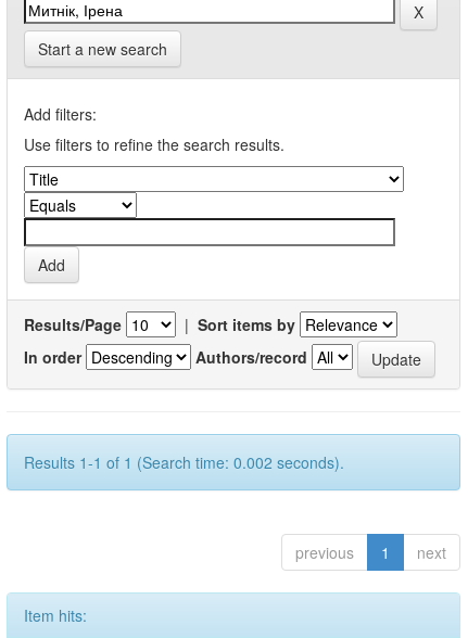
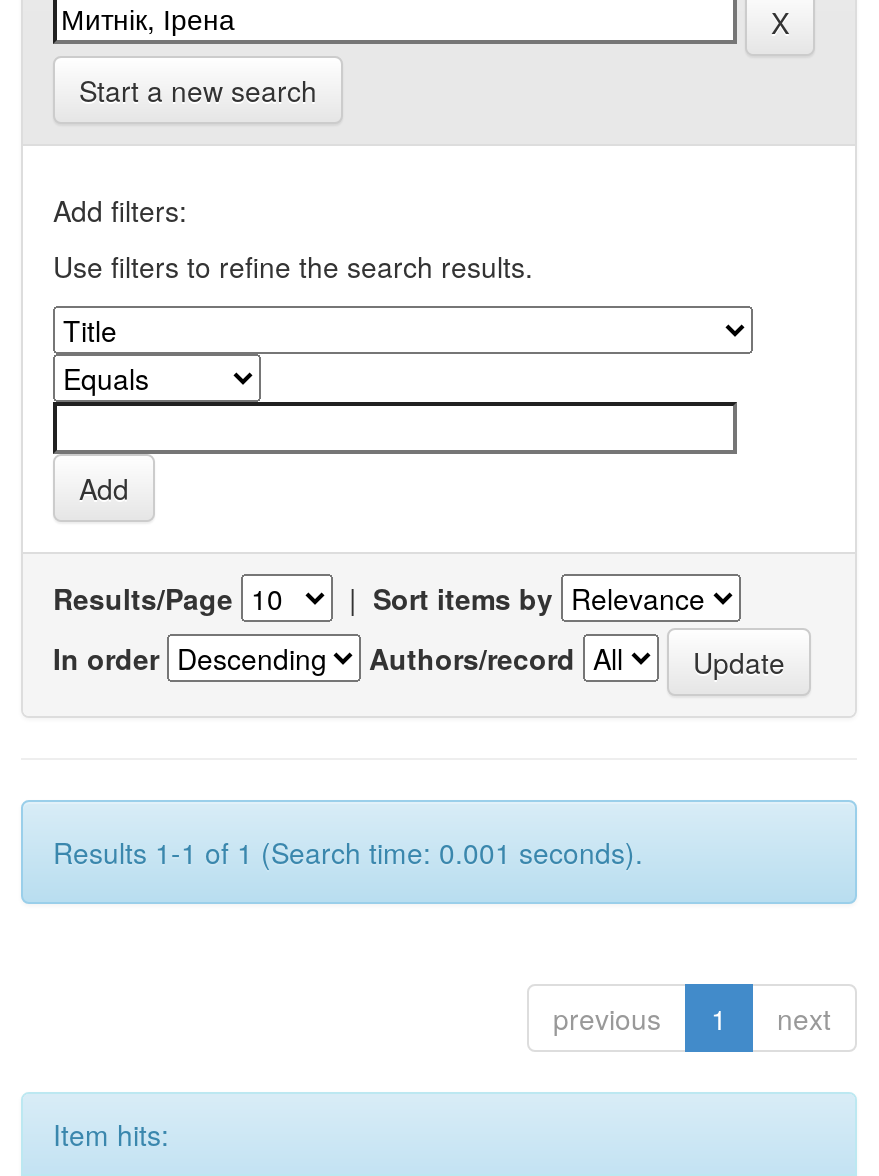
- Results 1-1 of 1 (Search time: 0.002 seconds).
+ Results 1-1 of 1 (Search time: 0.001 seconds).
